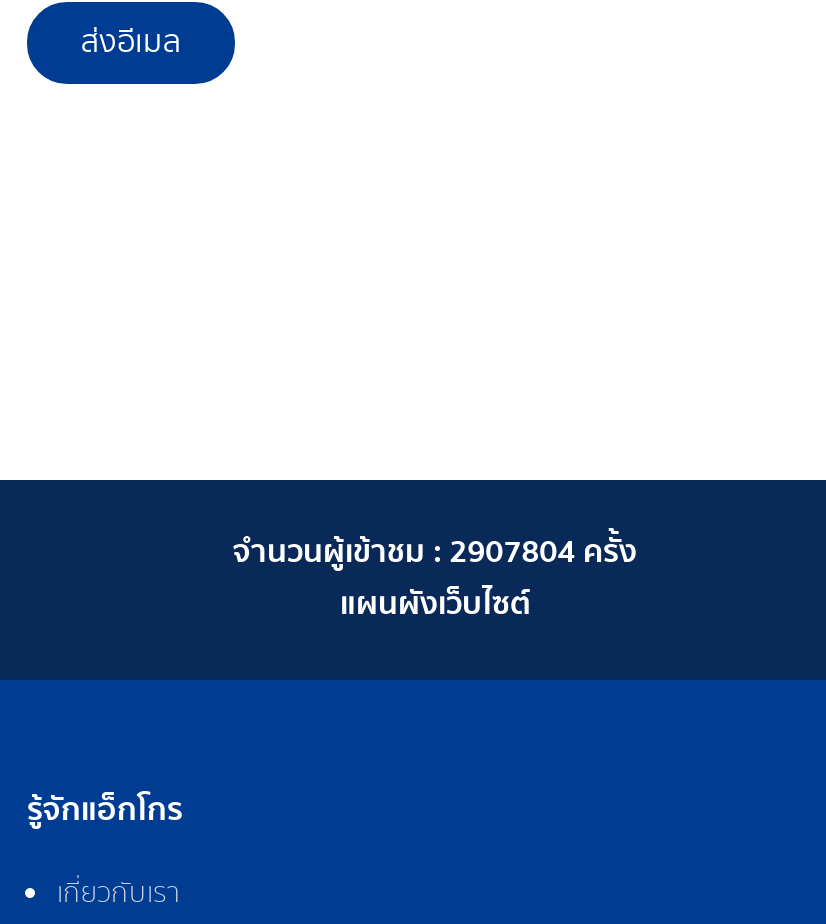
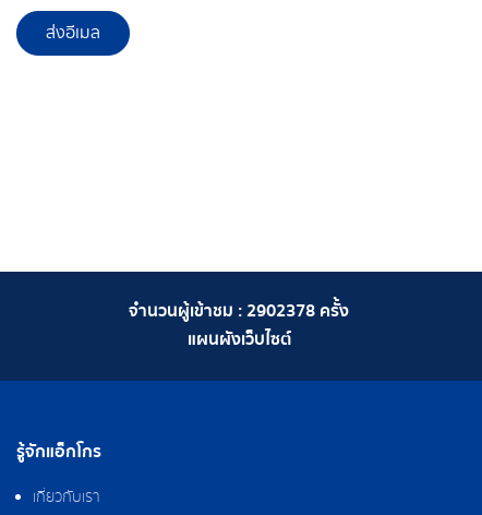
- จำนวนผู้เข้าชม : 2907804ครั้ง
+ จำนวนผู้เข้าชม : 2902378ครั้ง
